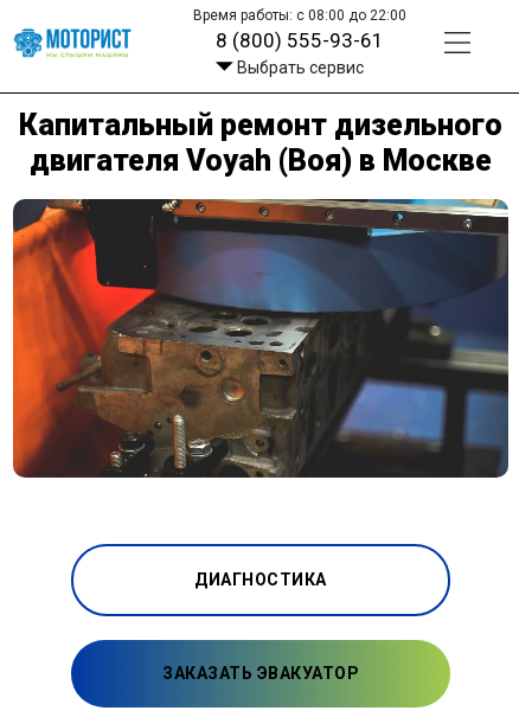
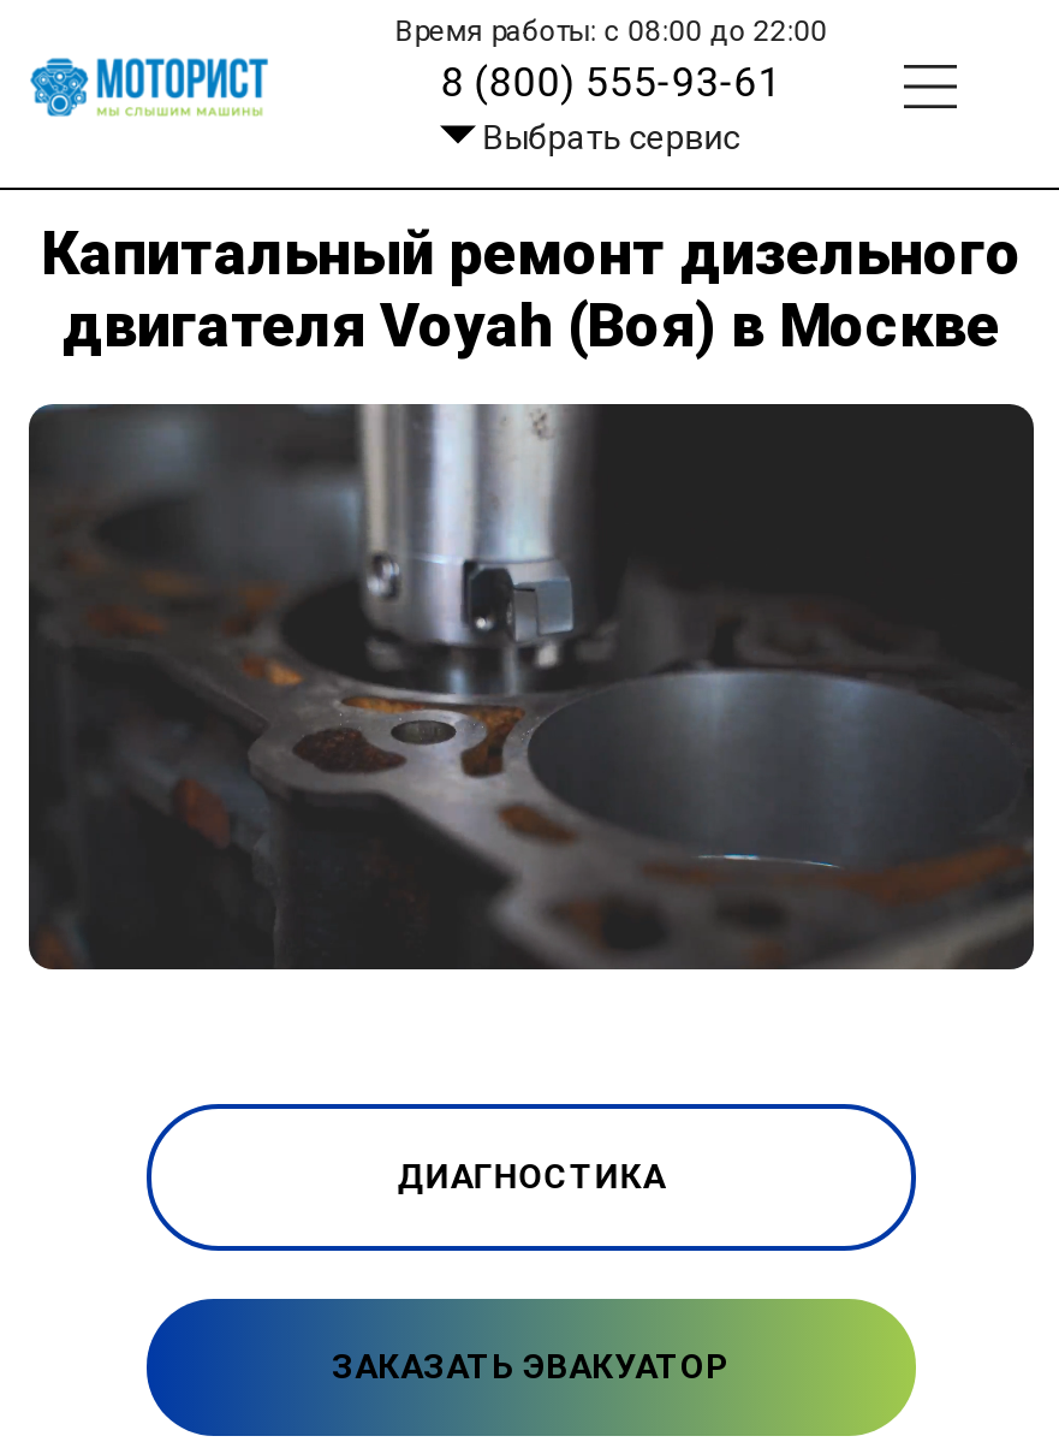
- [image]
+ [image]
